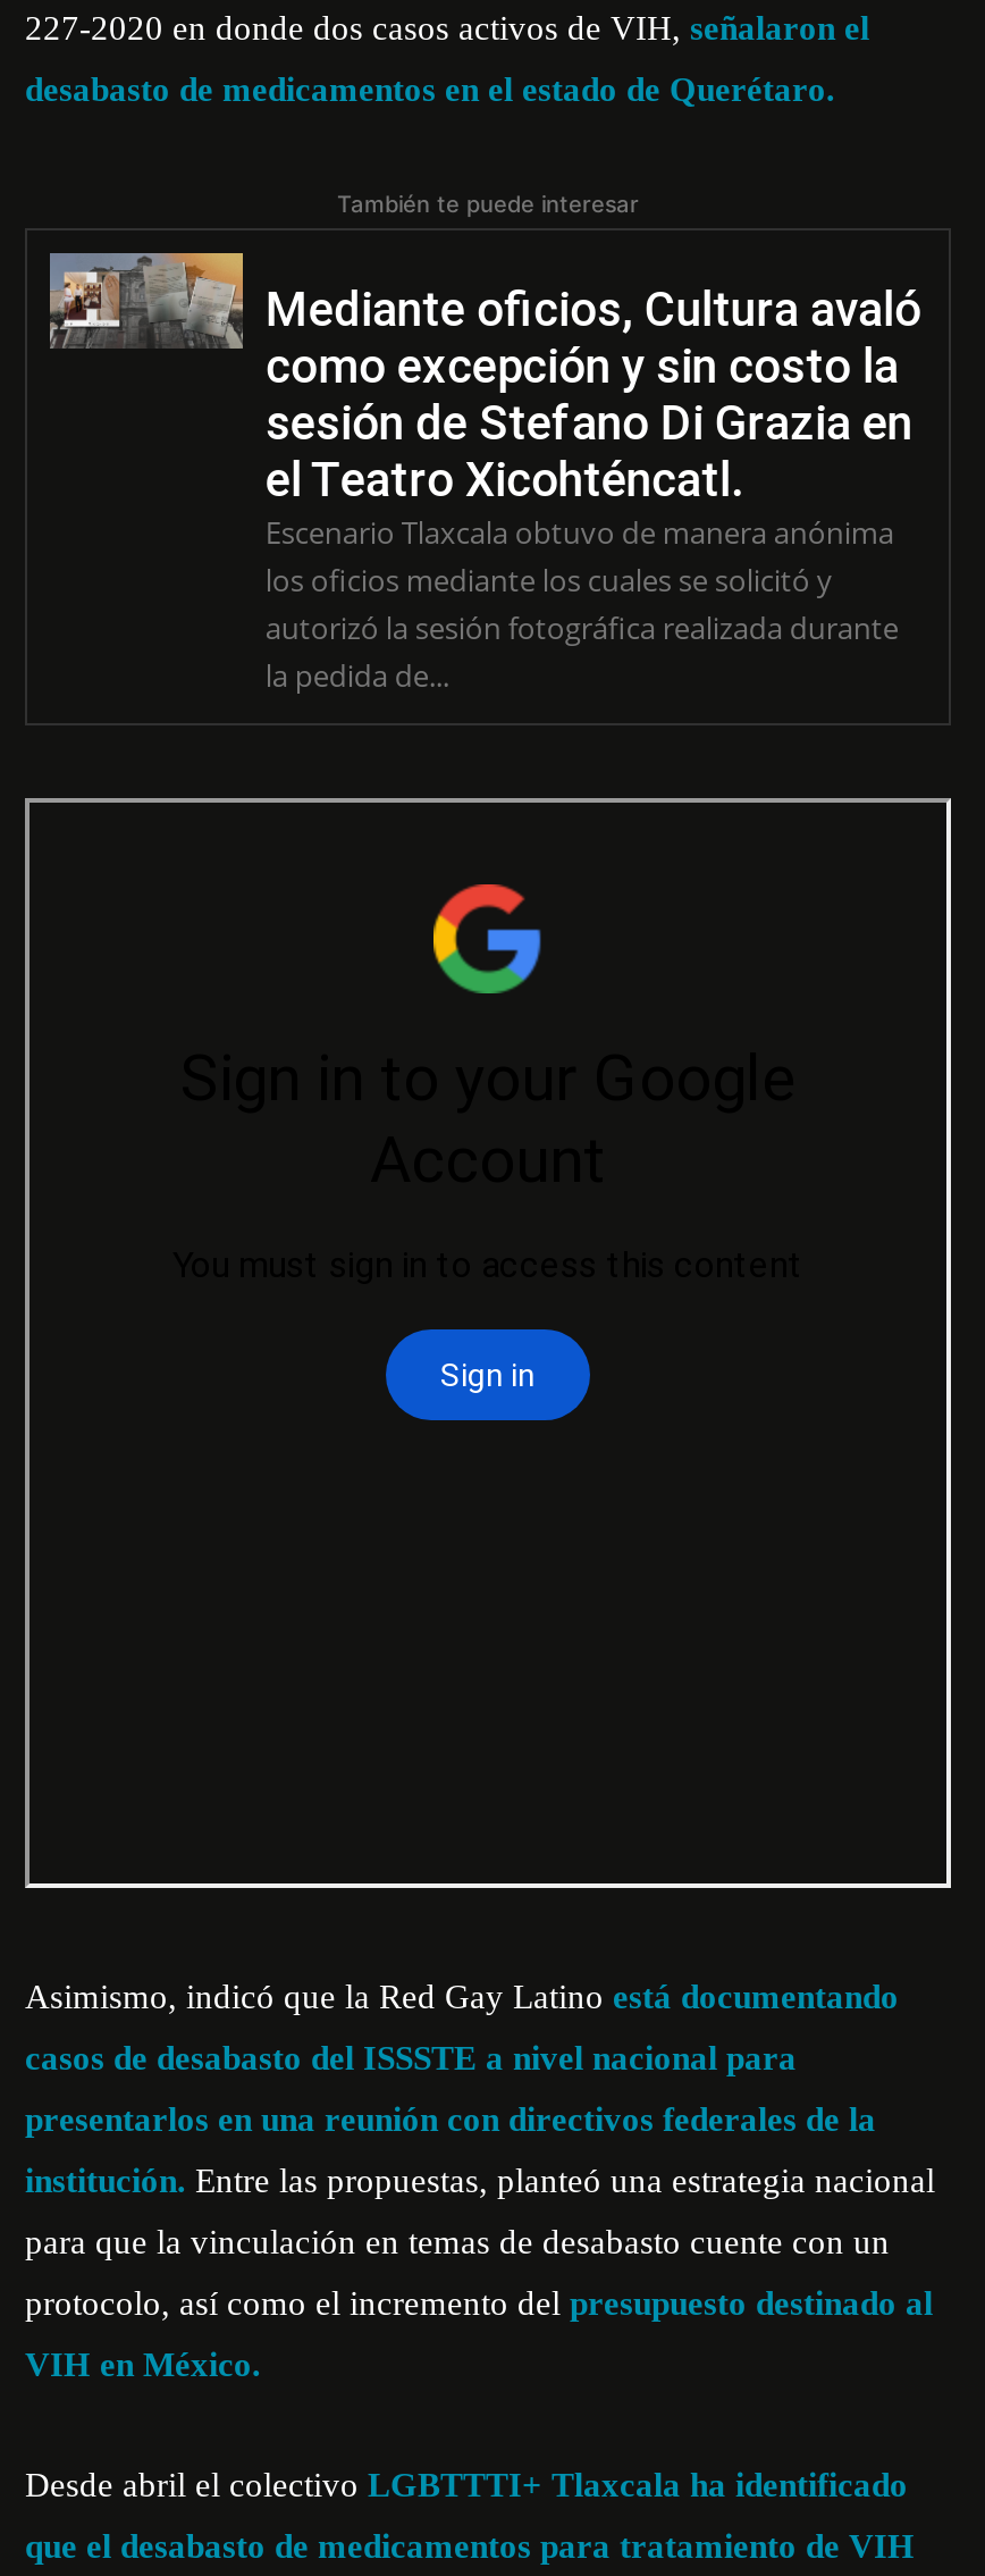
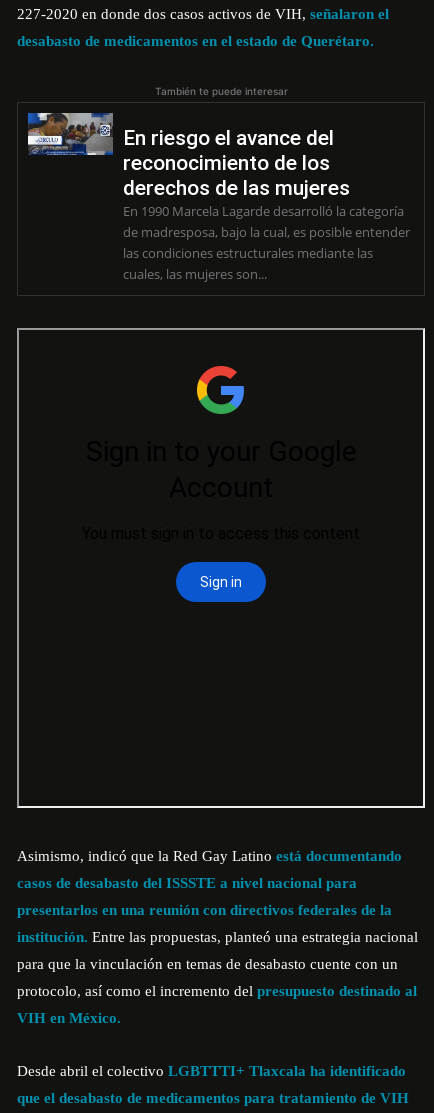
- [image]
- Mediante oficios, Cultura avaló
- como excepción y sin costo la
- sesión de Stefano Di Grazia en
- el Teatro Xicohténcatl.
- Escenario Tlaxcala obtuvo de manera anónima
- los oficios mediante los cuales se solicitó y
- autorizó la sesión fotográfica realizada durante
- la pedida de...
+ [image]
+ En riesgo el avance del
+ reconocimiento de los
+ derechos de las mujeres
+ En 1990 Marcela Lagarde desarrolló la categoría
+ de madresposa, bajo la cual, es posible entender
+ las condiciones estructurales mediante las
+ cuales, las mujeres son...
